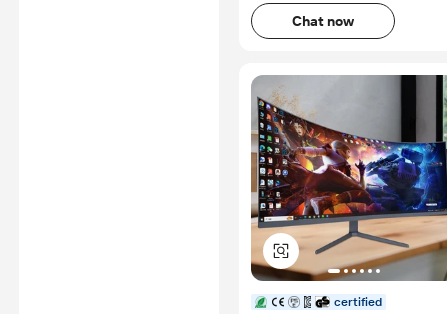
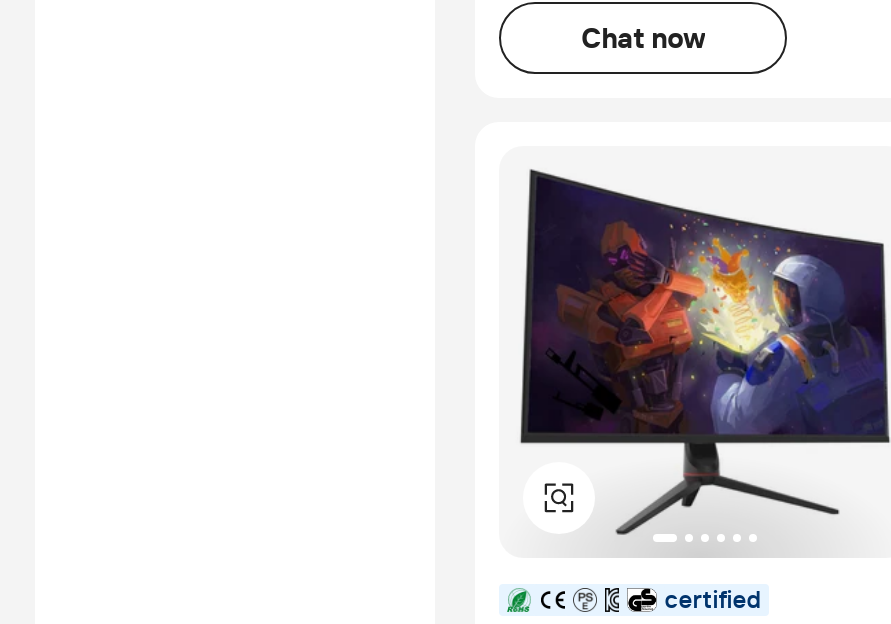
- [image]
+ [image]
